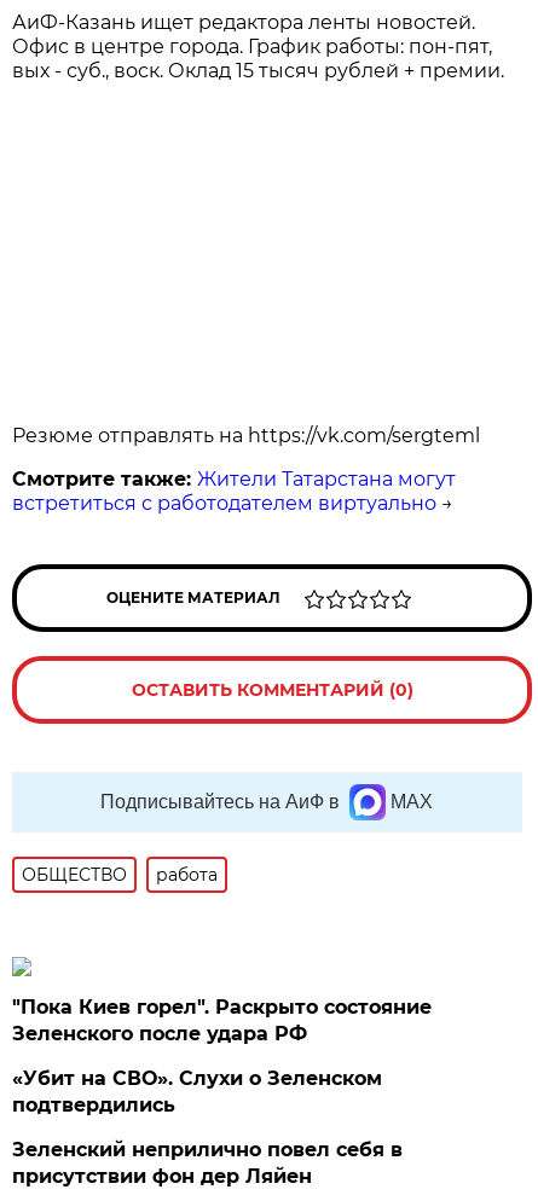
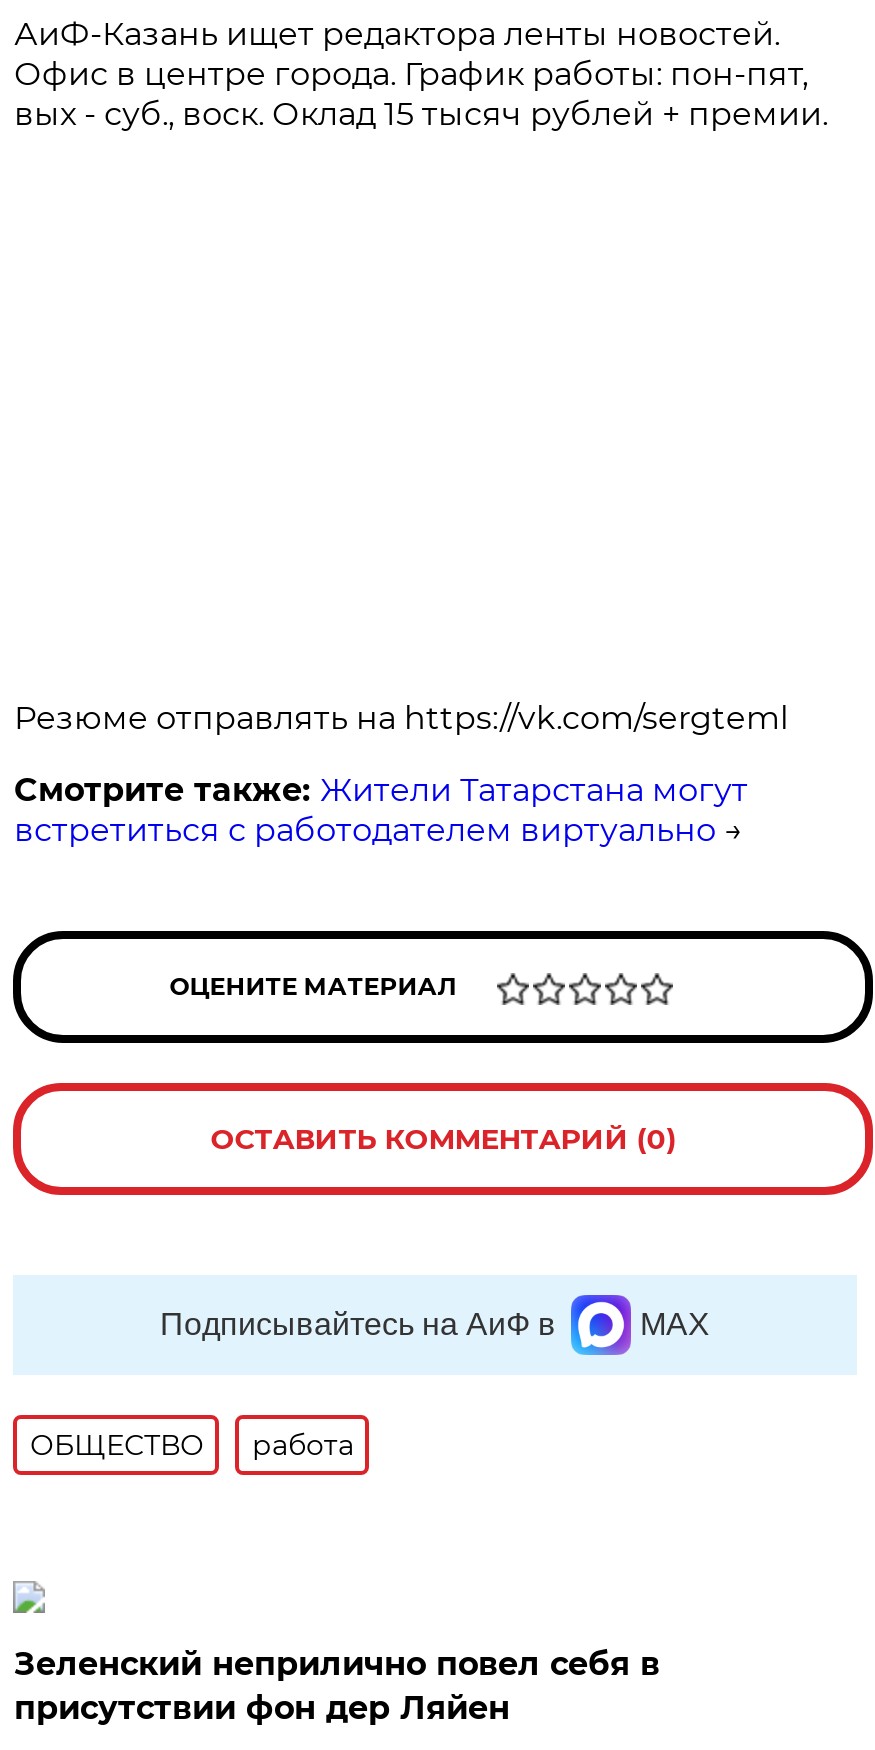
- "Пока Киев горел". Раскрыто состояние
- Зеленского после удара РФ
- «Убит на СВО». Слухи о Зеленском
- подтвердились
